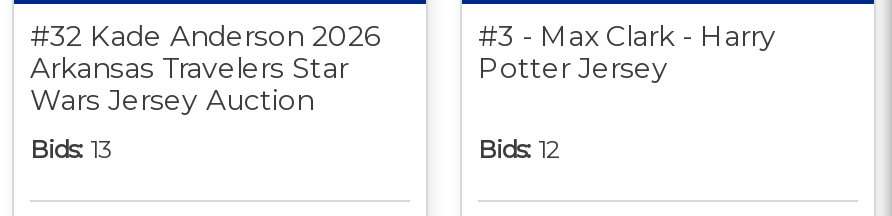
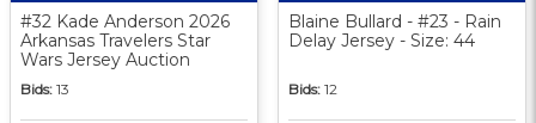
- #3 - Max Clark - Harry
- Potter Jersey
+ Blaine Bullard - #23 - Rain
+ Delay Jersey - Size: 44
